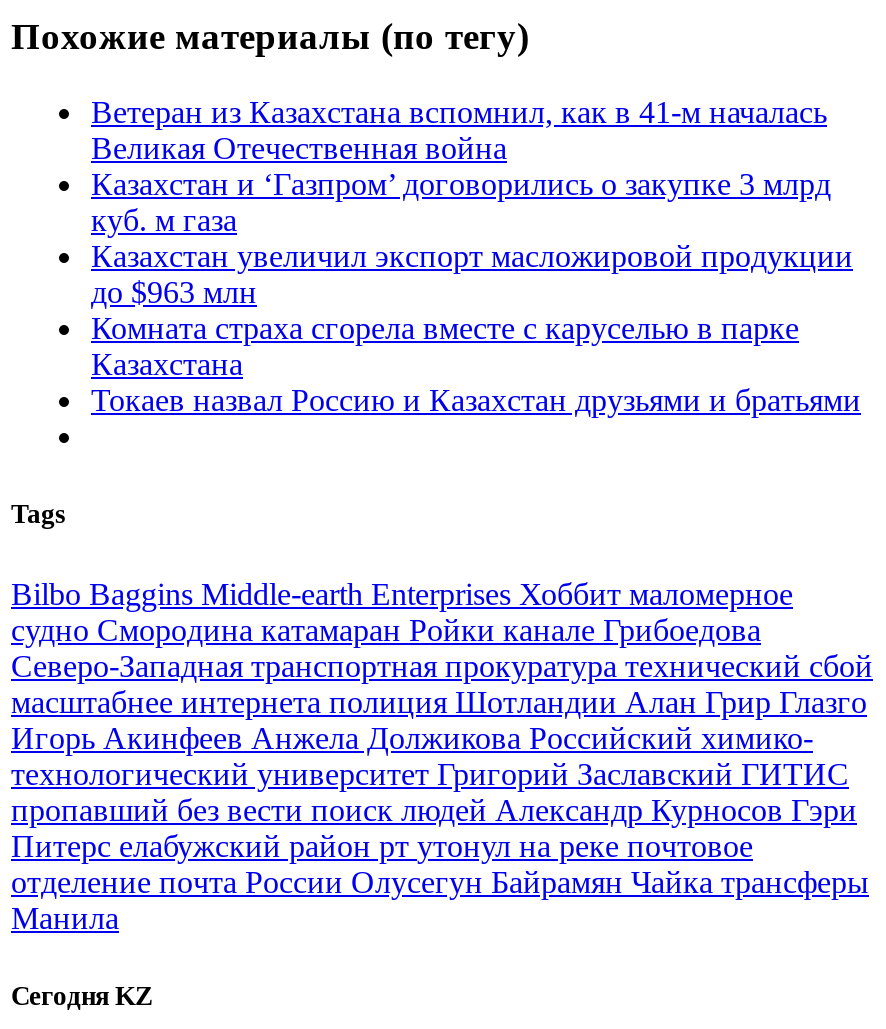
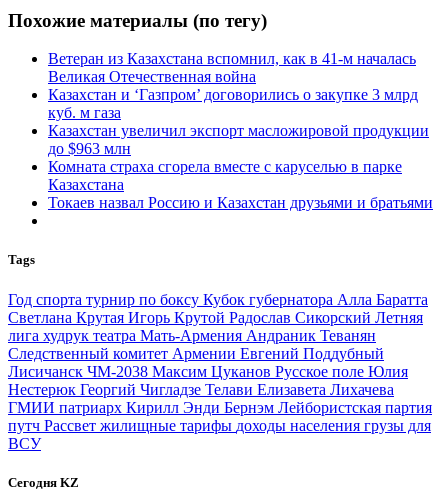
- Bilbo Baggins Middle-earth Enterprises Хоббит маломерное
- судно Смородина катамаран Ройки канале Грибоедова
- Северо-Западная транспортная прокуратуратехнический сбой
- масштабнее интернета полиция Шотландии Алан Грир Глазго
- Игорь АкинфеевАнжела Должикова Российский химико-
- технологический университет Григорий Заславский ГИТИС
- пропавший без вести поиск людей Александр Курносов Гэри
- Питерс елабужский район рт утонул на реке почтовое
- отделение почта России ОлусегунБайрамян Чайка трансферы
- Манила
+ Год спорта турнир по боксу Кубок губернатора Алла Баратта
+ Светлана Крутая Игорь Крутой Радослав Сикорский Летняя
+ лига худрук театра Мать-Армения Андраник Теванян
+ Следственный комитет Армении Евгений Поддубный
+ Лисичанск ЧМ-2038 Максим Цуканов Русское поле Юлия
+ Нестерюк Георгий Чигладзе Телави Елизавета Лихачева
+ ГМИИ патриарх Кирилл Энди Бернэм Лейбористская партия
+ путч Рассвет жилищные тарифы доходы населения грузы для
+ ВСУ
